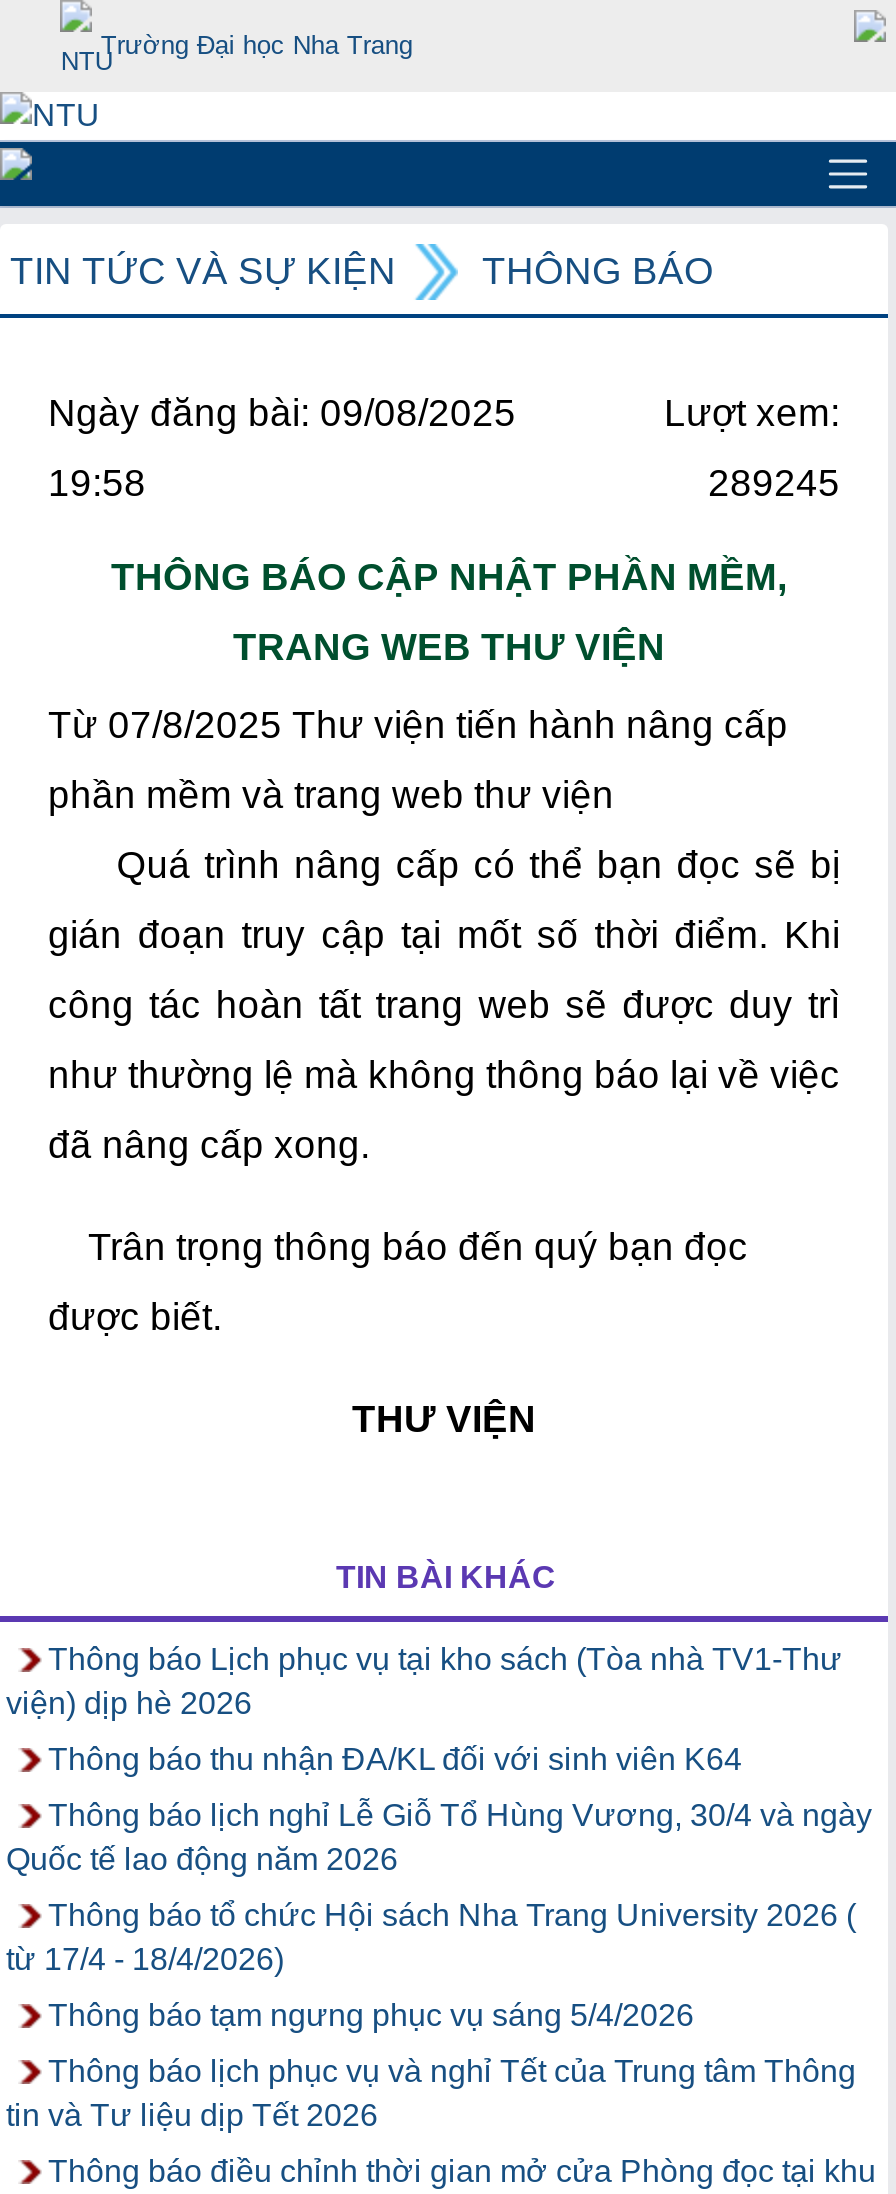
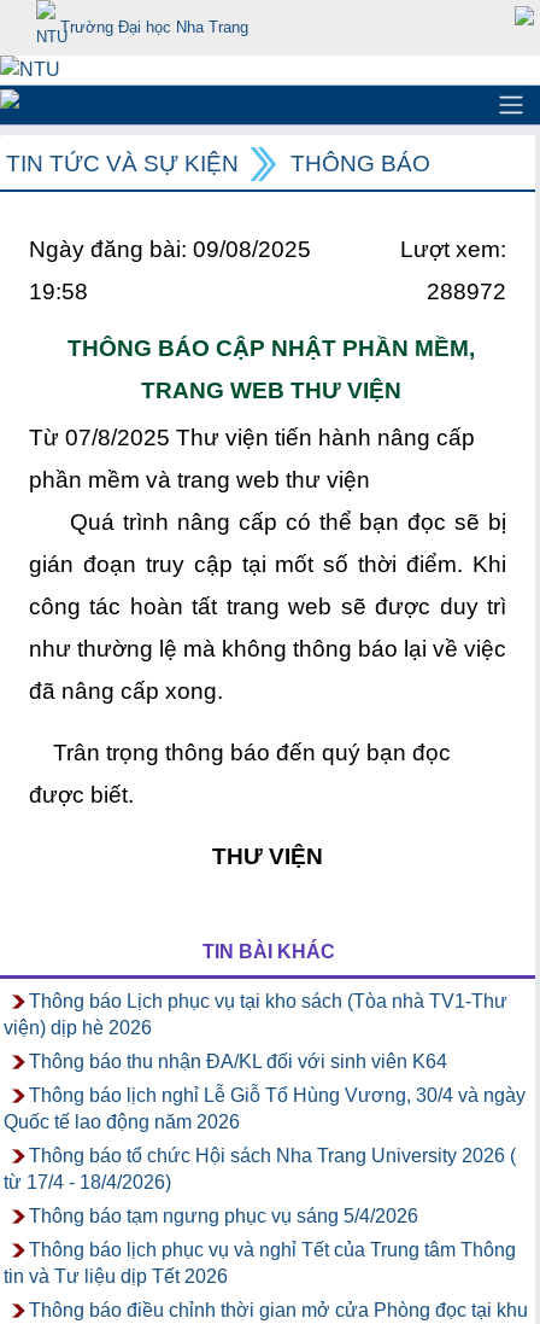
- 289245
+ 288972
